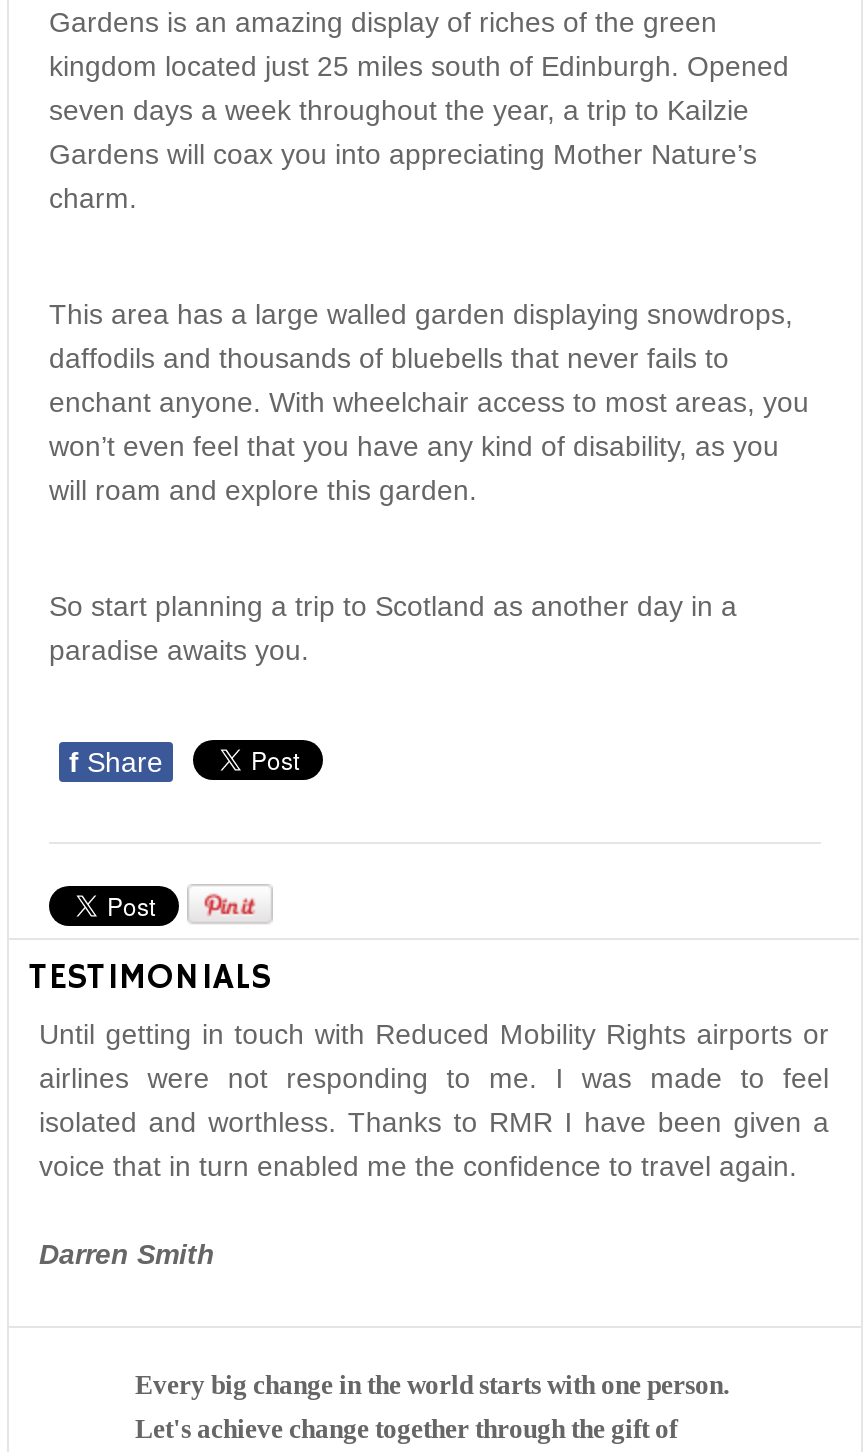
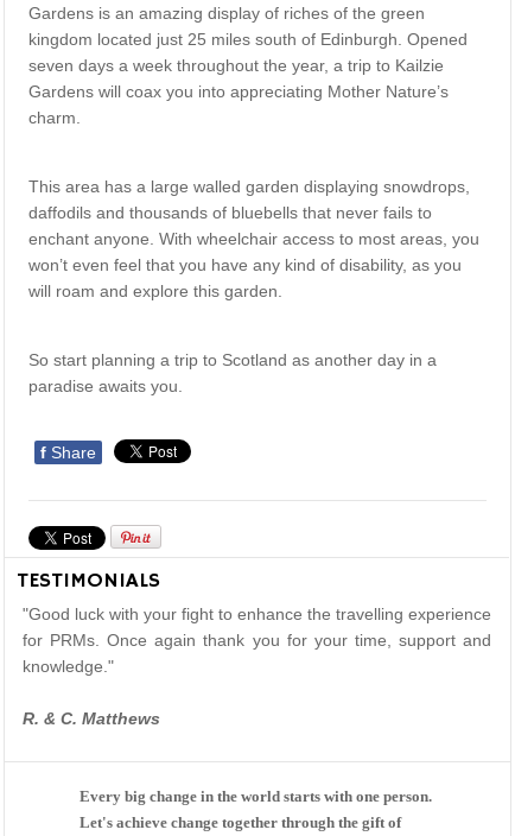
- Until getting in touch with Reduced Mobility Rights airports or
- airlines were not responding to me. I was made to feel
- isolated and worthless. Thanks to RMR I have been given a
- voice that in turn enabled me the confidence to travel again.
+ "Good luck with your fight to enhance the travelling experience
+ for PRMs. Once again thank you for your time, support and
+ knowledge."

- Darren Smith
+ R. & C. Matthews
